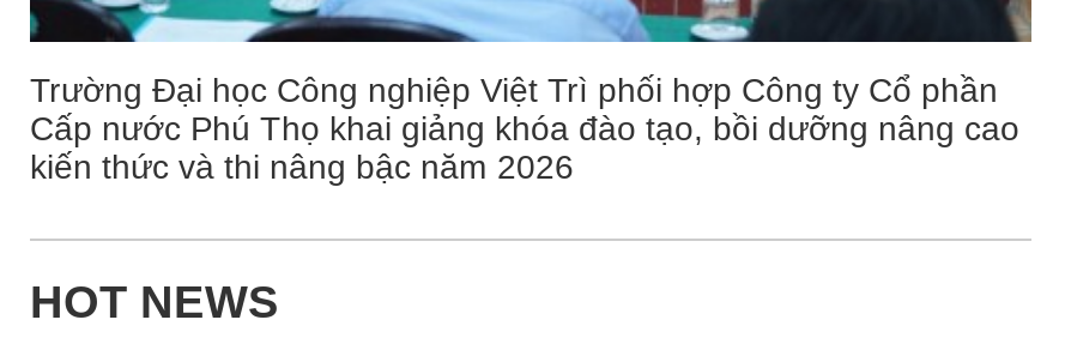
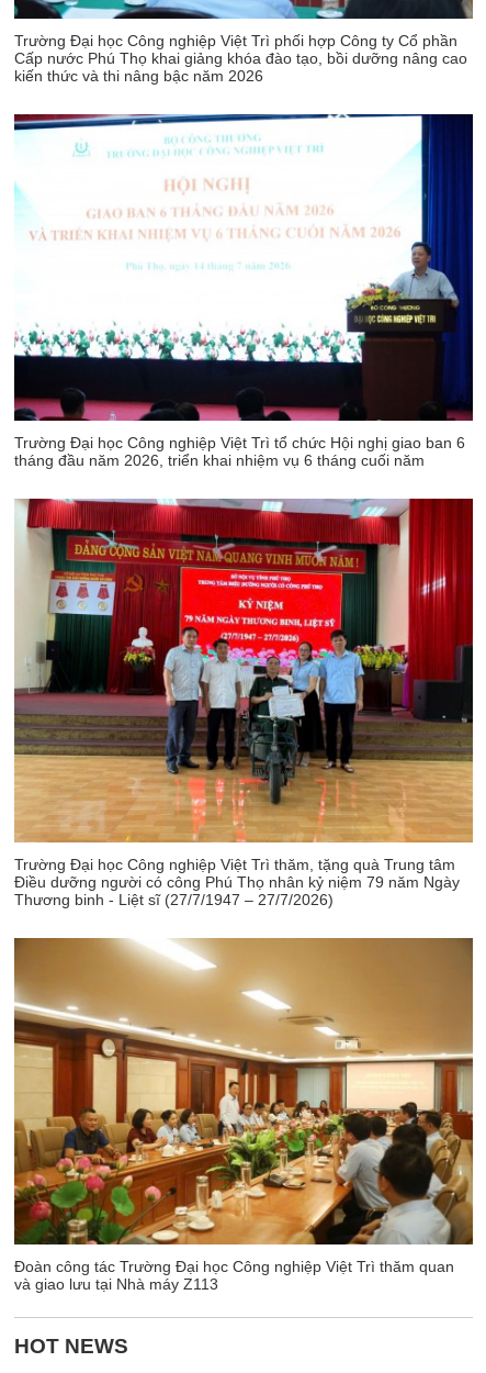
+ [image]
+ Trường Đại học Công nghiệp Việt Trì tổ chức Hội nghị giao ban 6
+ tháng đầu năm 2026, triển khai nhiệm vụ 6 tháng cuối năm

+ [image]
+ Trường Đại học Công nghiệp Việt Trì thăm, tặng quà Trung tâm
+ Điều dưỡng người có công Phú Thọ nhân kỷ niệm 79 năm Ngày
+ Thương binh - Liệt sĩ (27/7/1947 – 27/7/2026)

+ [image]
+ Đoàn công tác Trường Đại học Công nghiệp Việt Trì thăm quan
+ và giao lưu tại Nhà máy Z113
